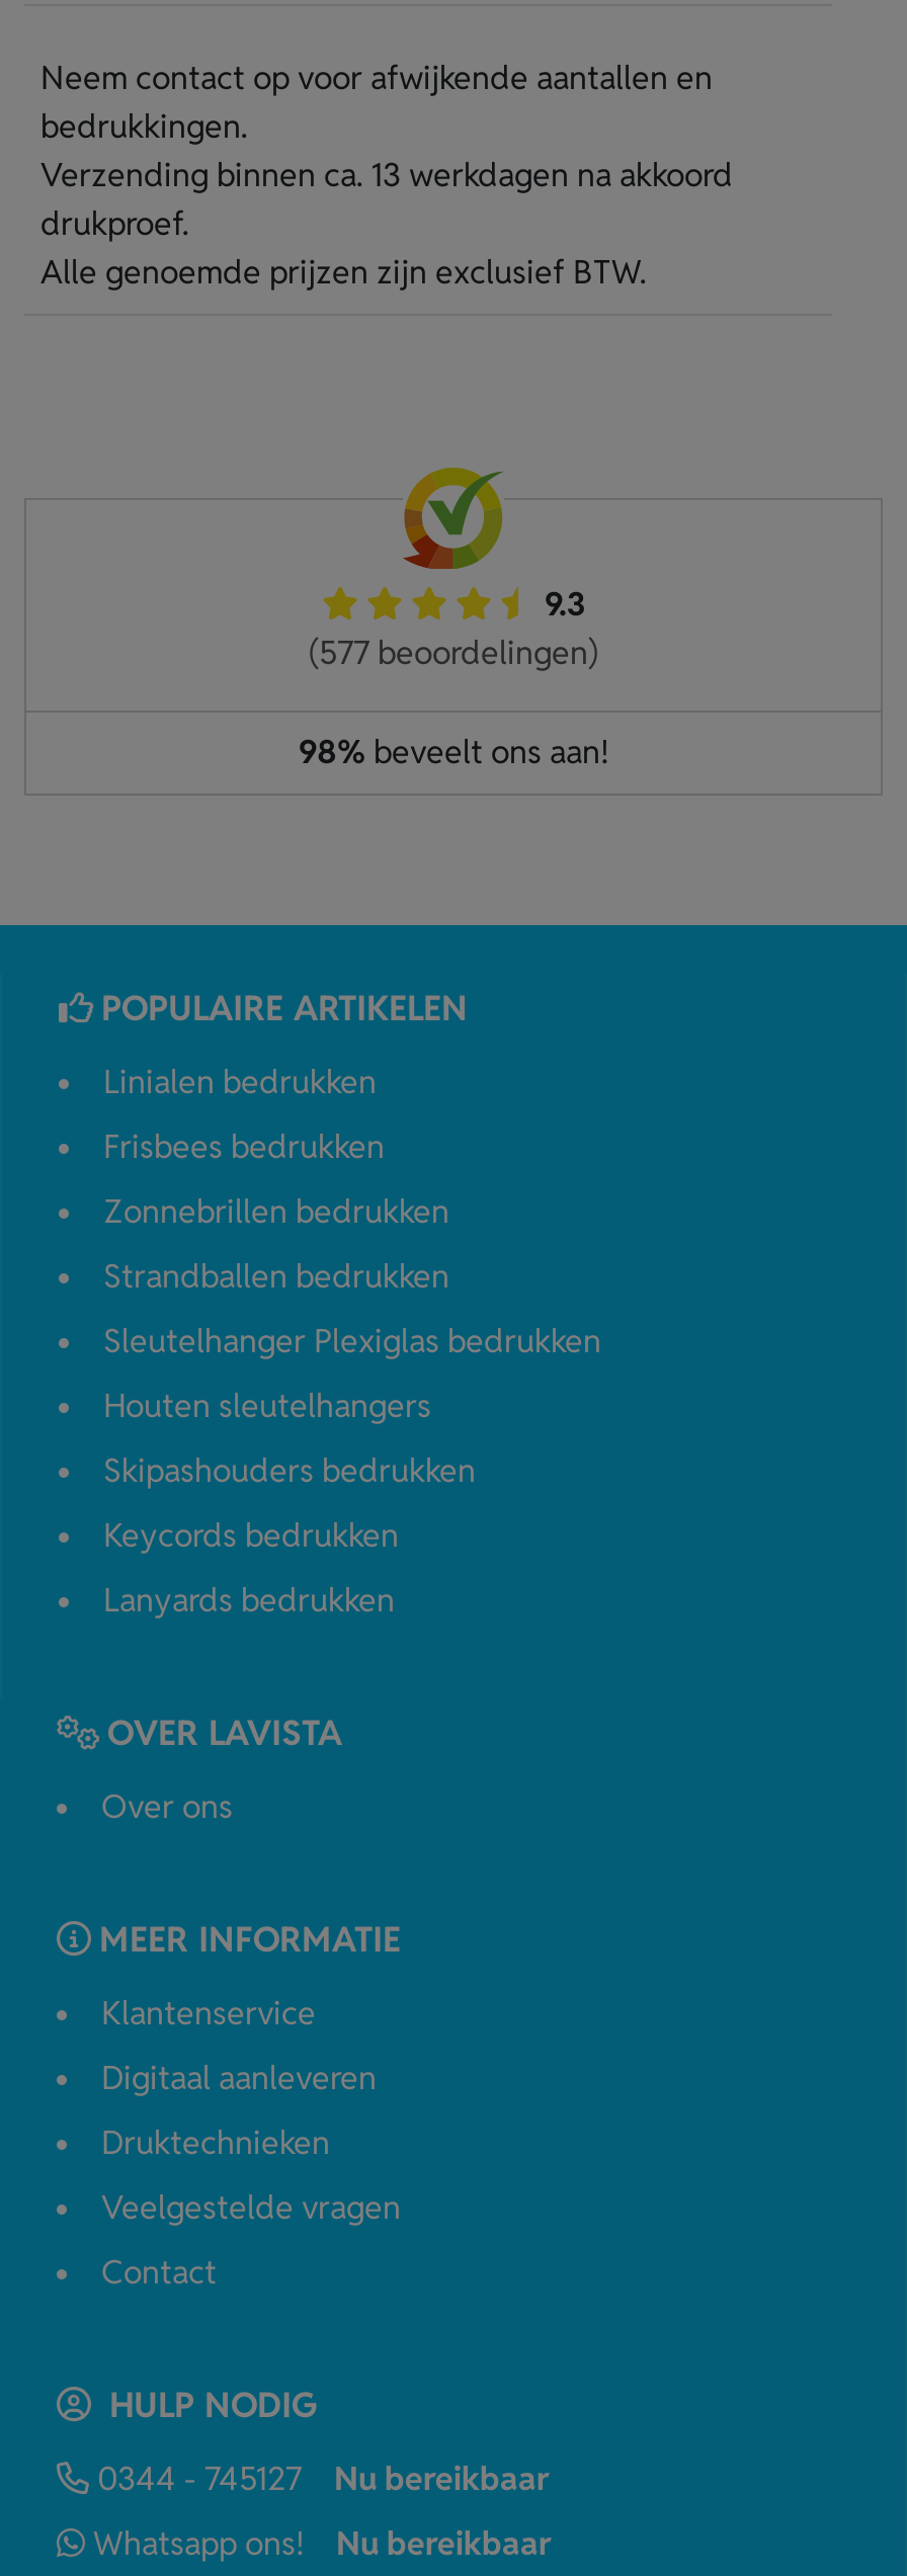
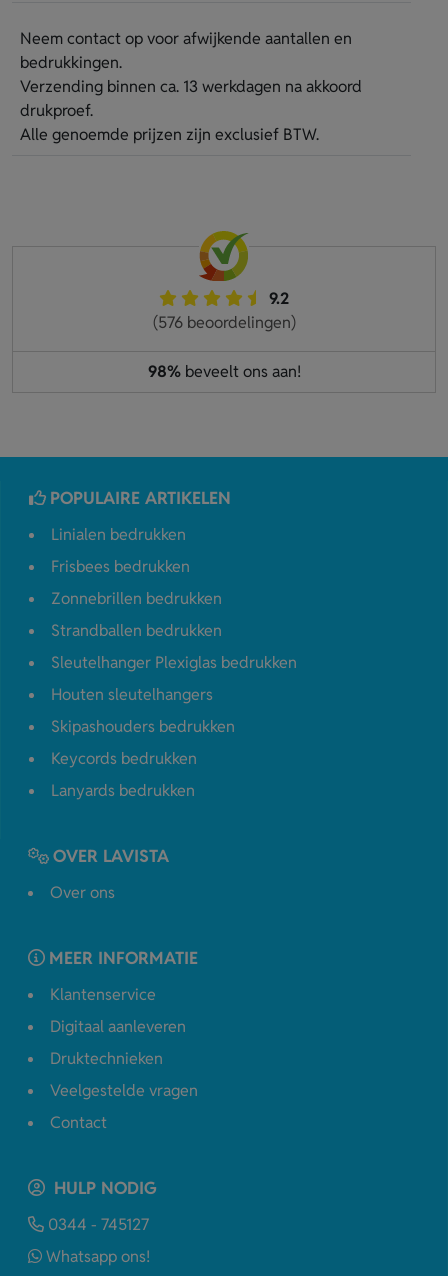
- 9.3
+ 9.2

- (577 beoordelingen)
+ (576 beoordelingen)

- Nu bereikbaar

- Nu bereikbaar
